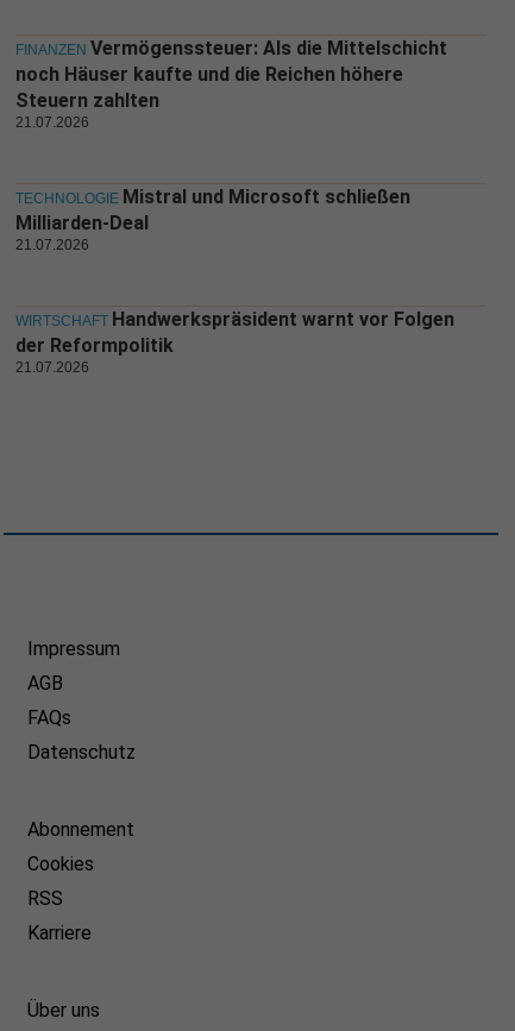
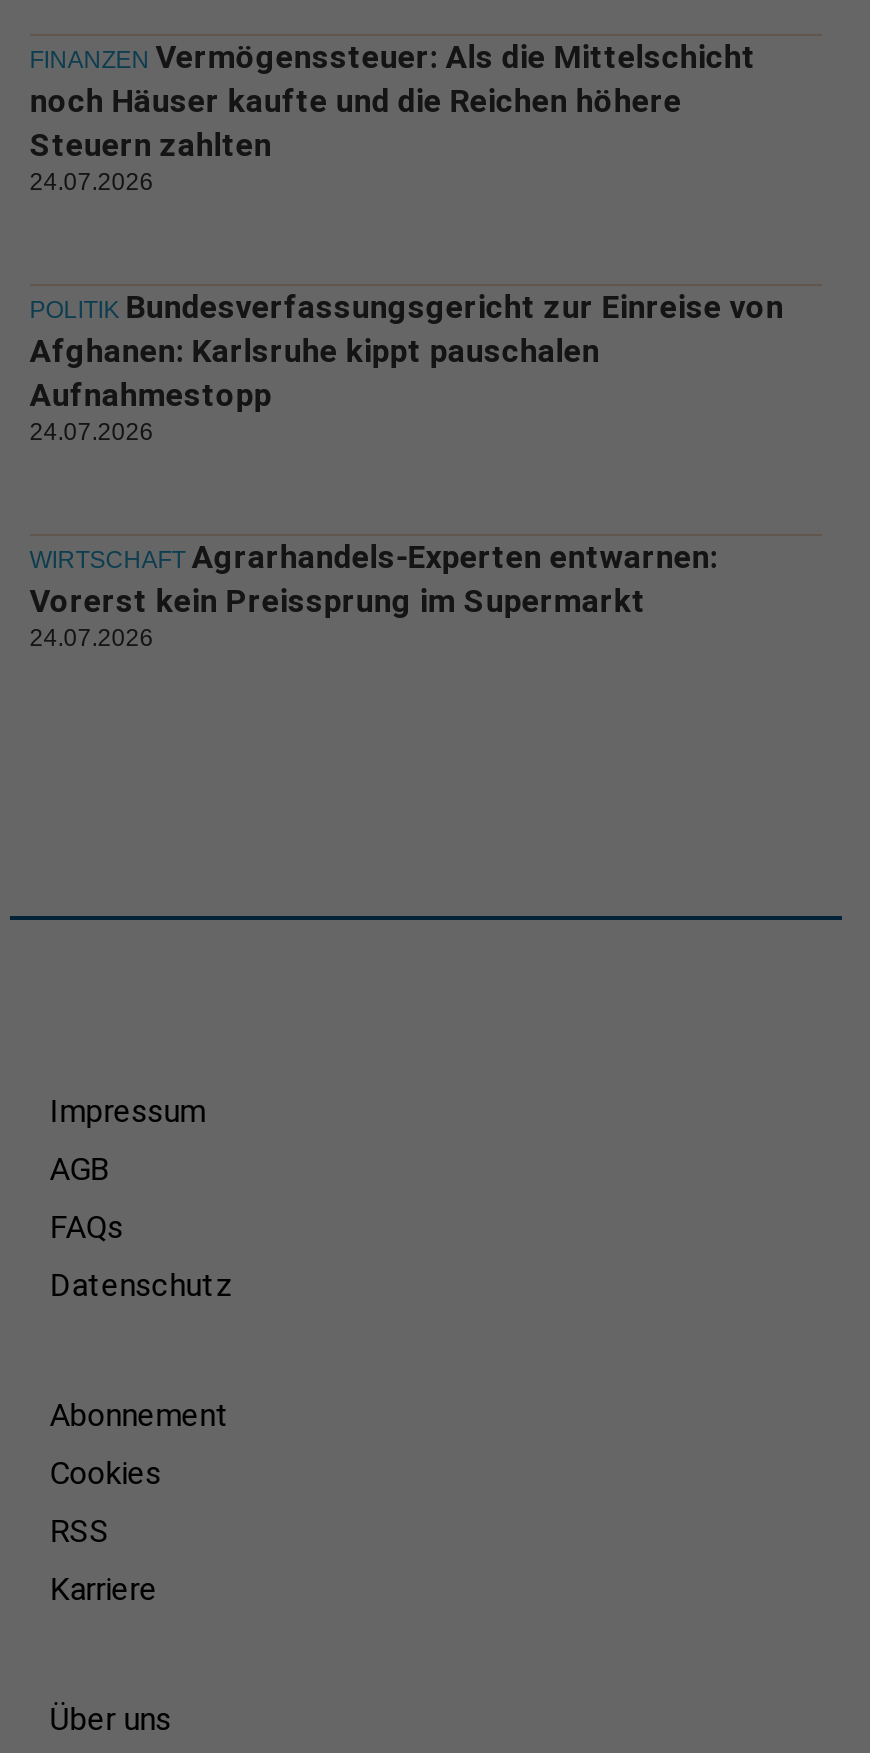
- 21.07.2026
+ 24.07.2026

- TECHNOLOGIE Mistral und Microsoft schließen
- Milliarden-Deal
- 21.07.2026
+ POLITIK Bundesverfassungsgericht zur Einreise von
+ Afghanen: Karlsruhe kippt pauschalen
+ Aufnahmestopp
+ 24.07.2026

- WIRTSCHAFT Handwerkspräsident warnt vor Folgen
- der Reformpolitik
- 21.07.2026
+ WIRTSCHAFT Agrarhandels-Experten entwarnen:
+ Vorerst kein Preissprung im Supermarkt
+ 24.07.2026
